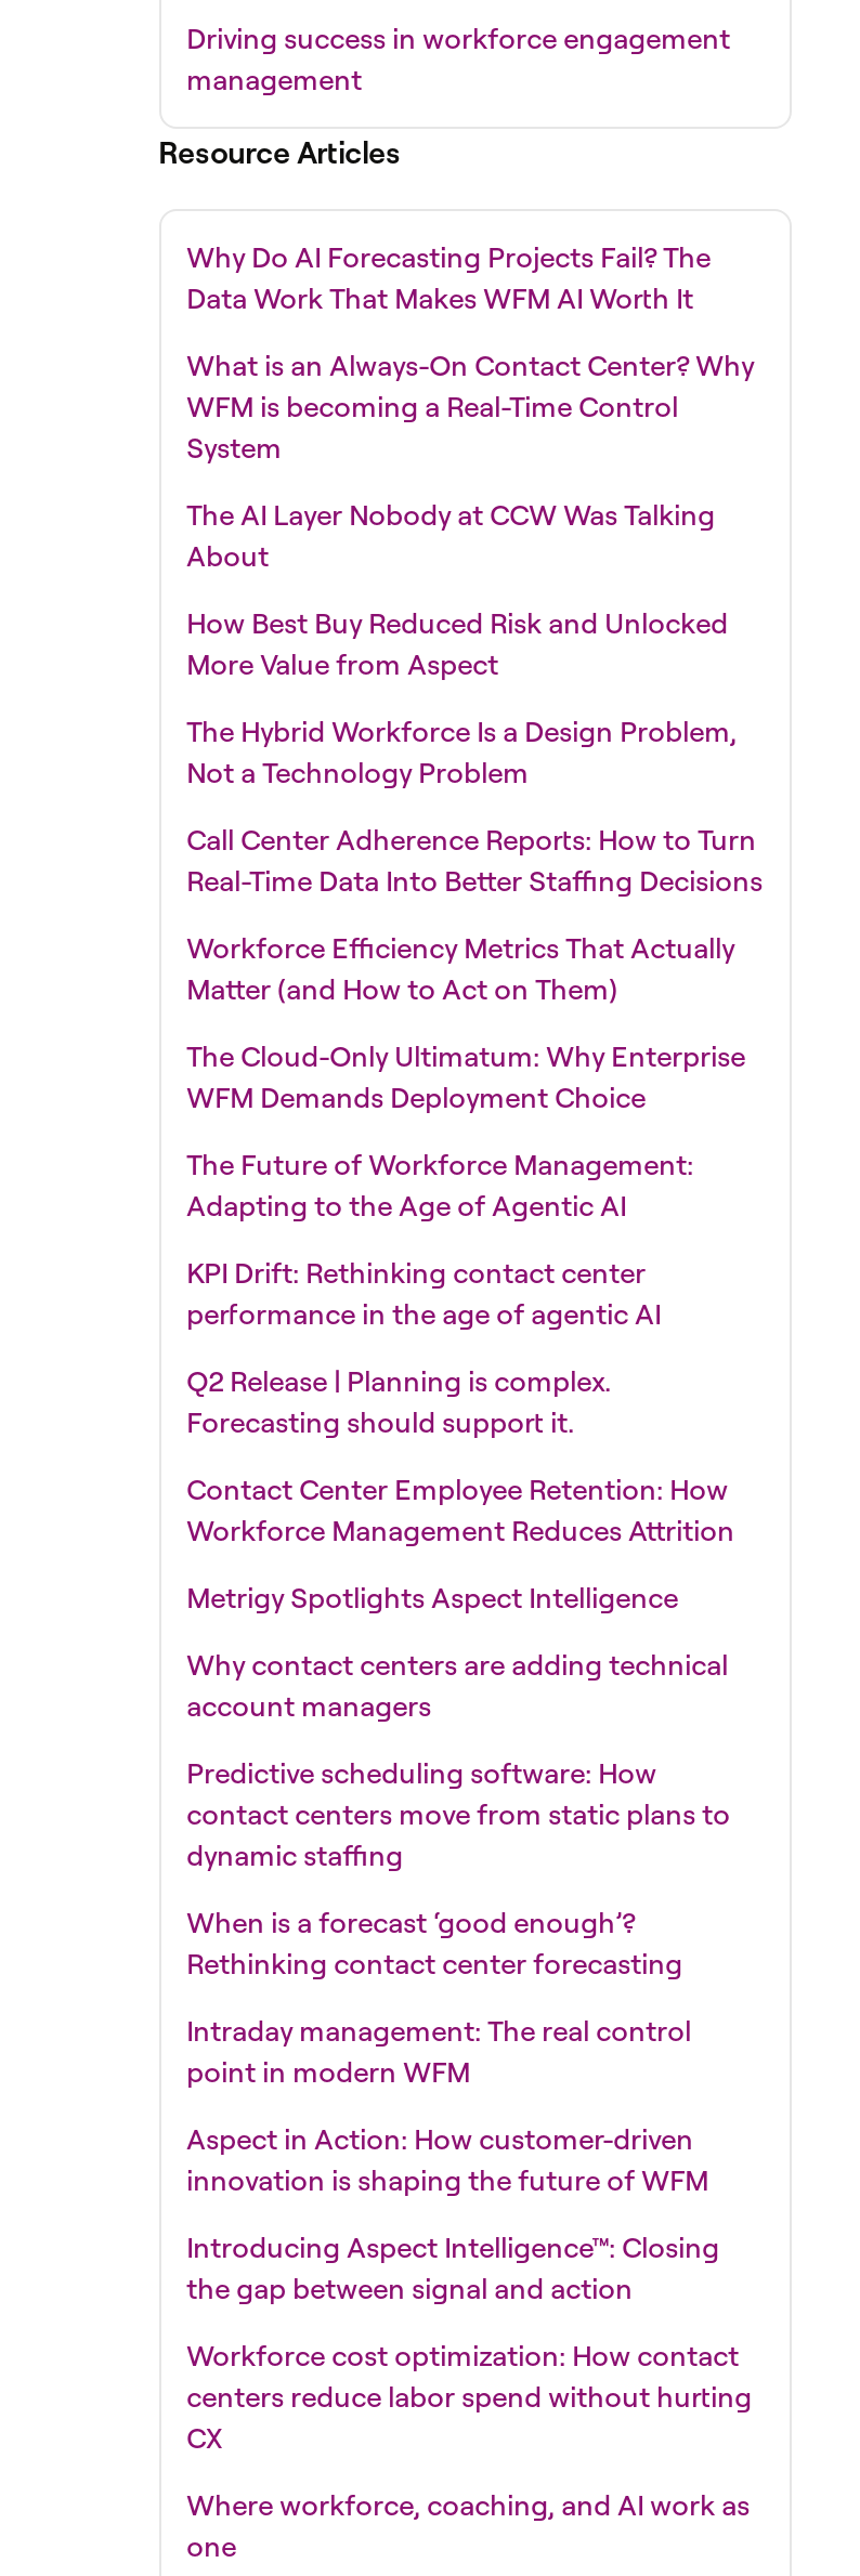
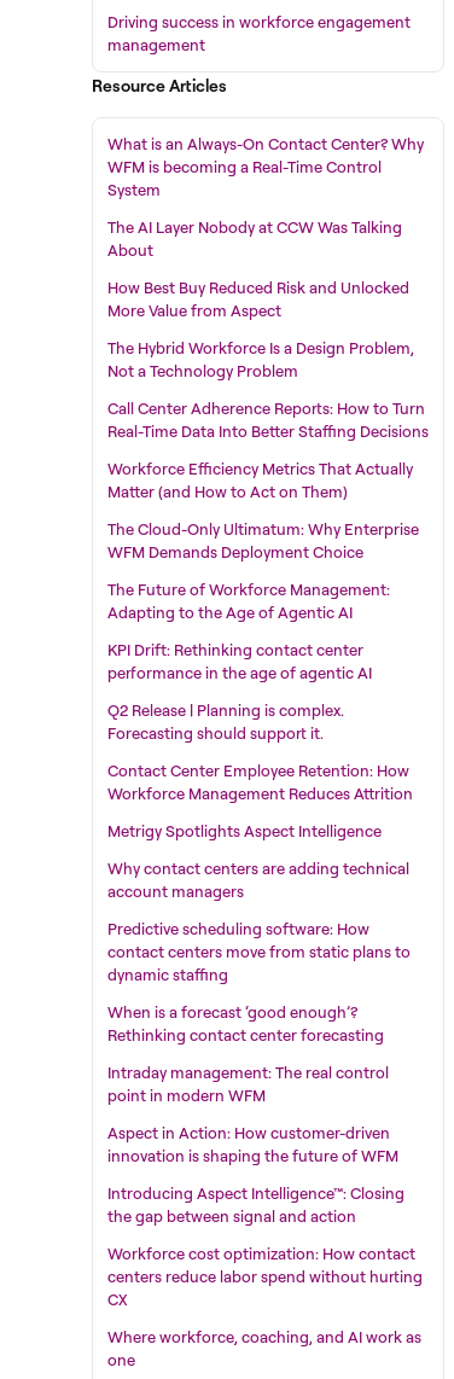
- Why Do AI Forecasting Projects Fail? The
- Data Work That Makes WFM AI Worth It
